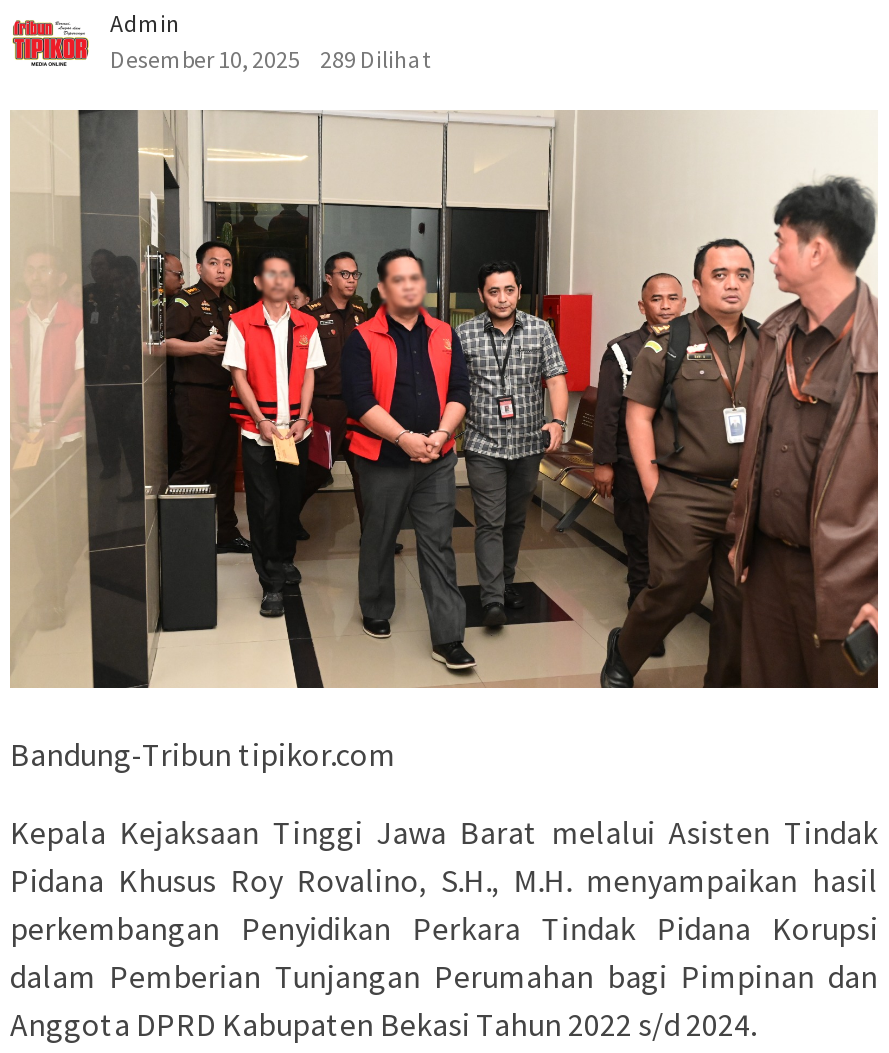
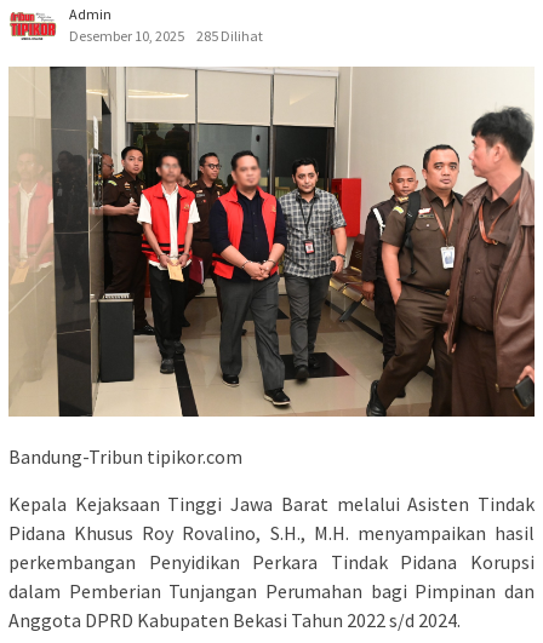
- Desember 10, 2025 289 Dilihat
+ Desember 10, 2025 285 Dilihat
